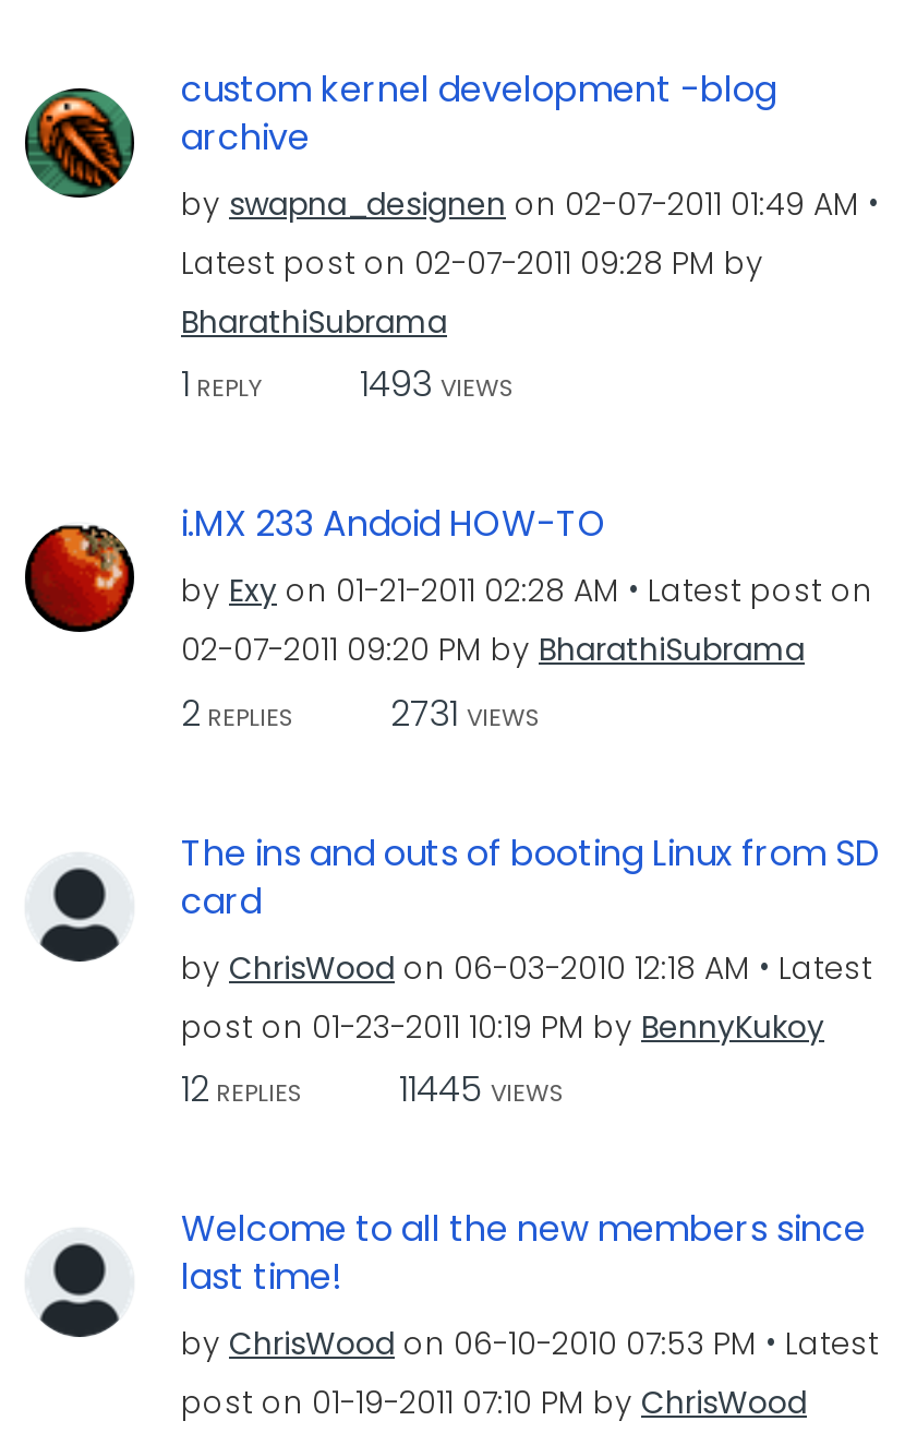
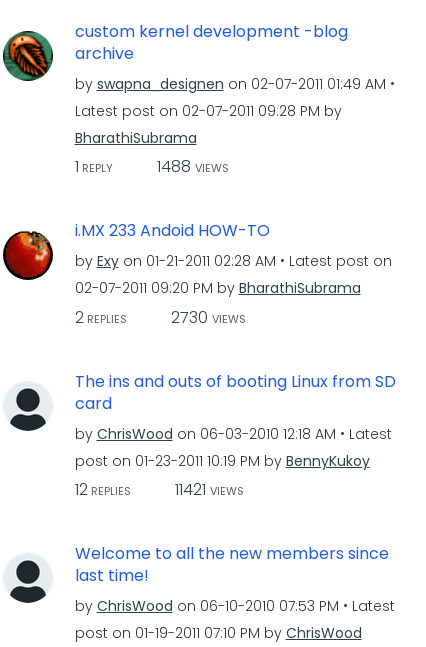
- 1 REPLY 1493 VIEWS
+ 1 REPLY 1488 VIEWS

- 2 REPLIES 2731 VIEWS
+ 2 REPLIES 2730 VIEWS

- 12 REPLIES 11445 VIEWS
+ 12 REPLIES 11421 VIEWS
